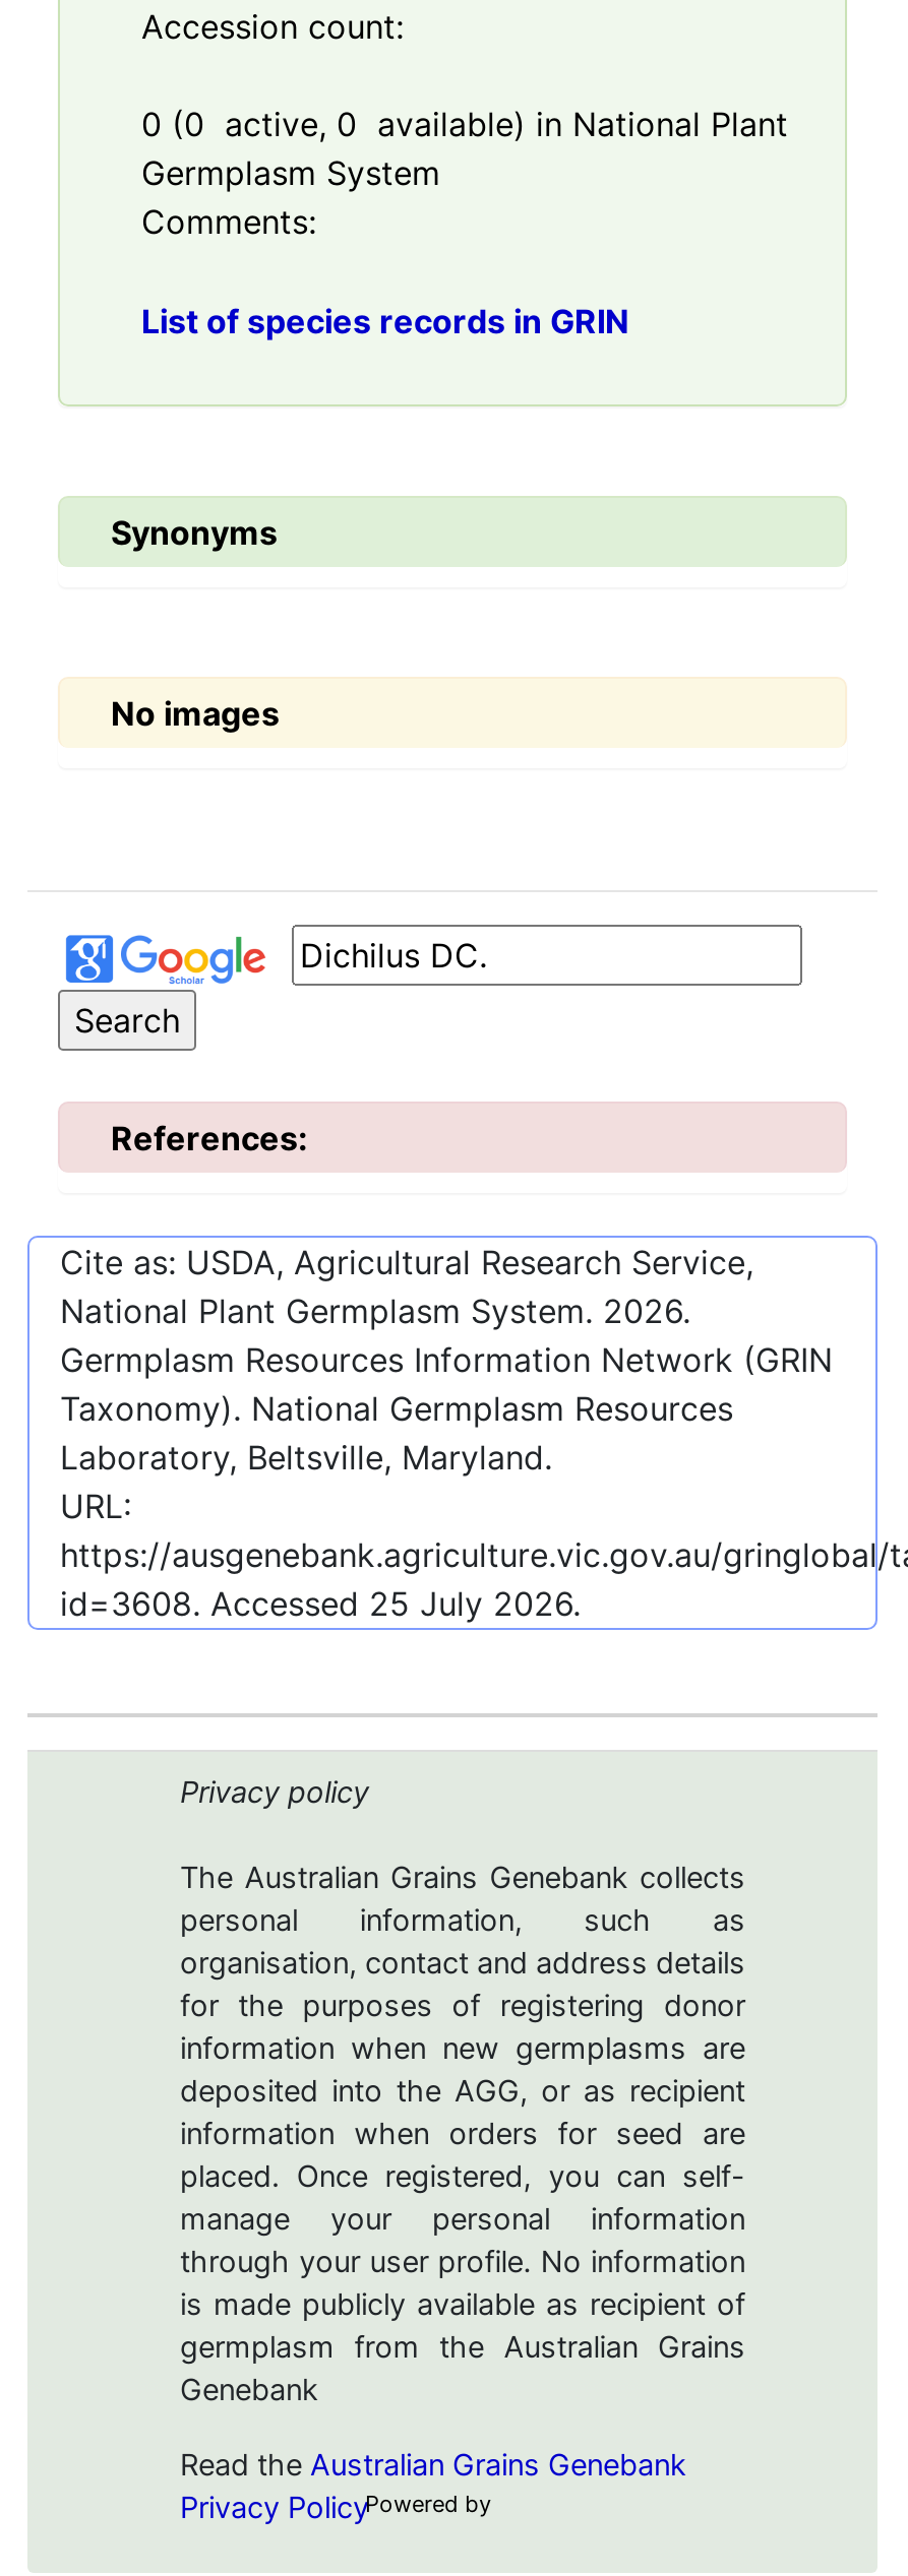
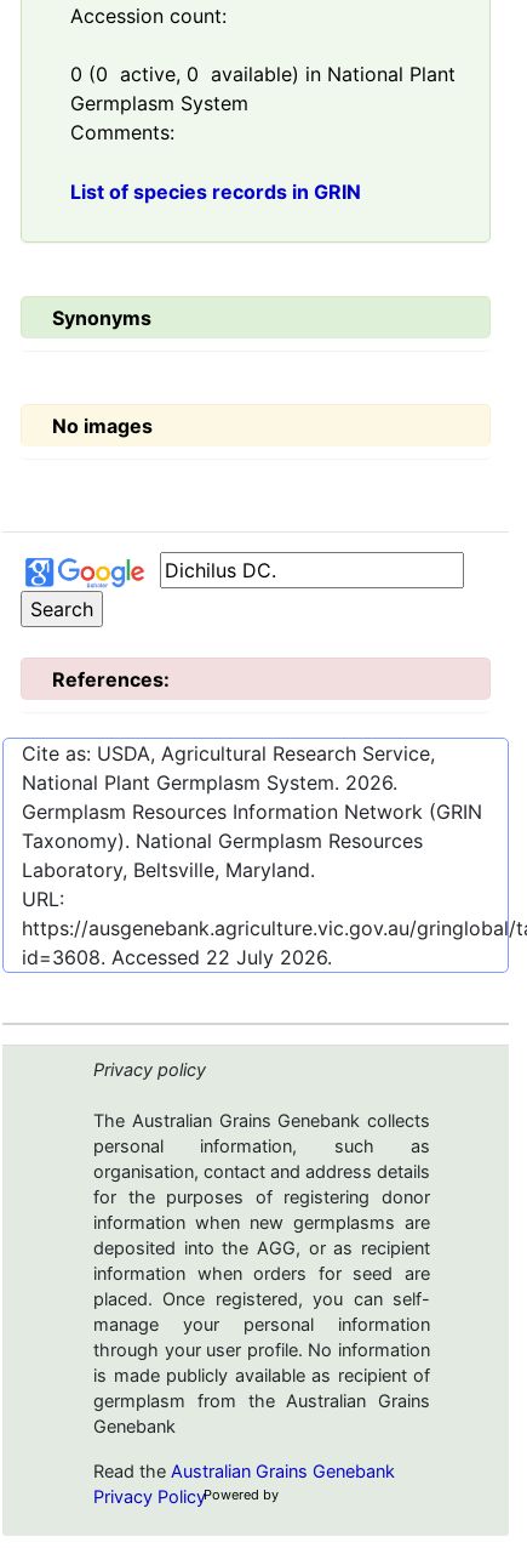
- id=3608. Accessed 25 July 2026.
+ id=3608. Accessed 22 July 2026.
